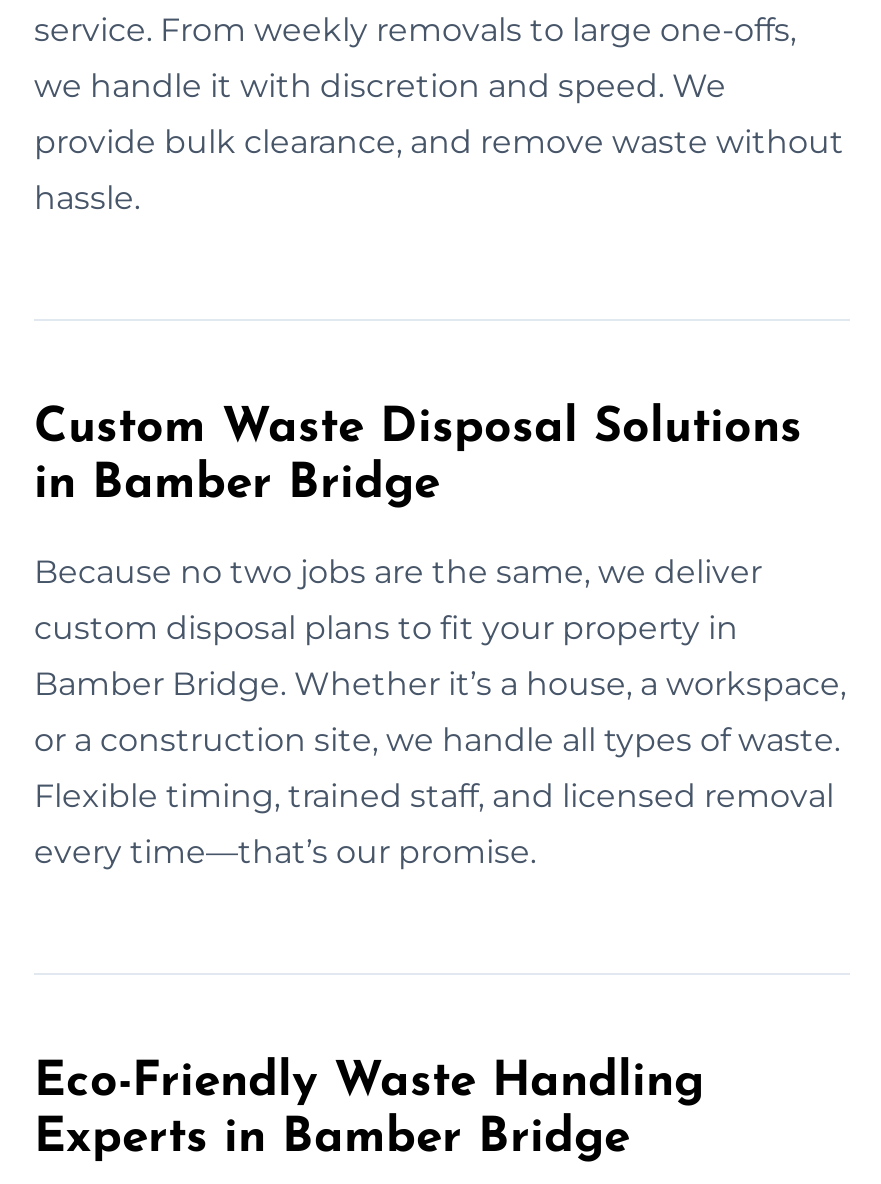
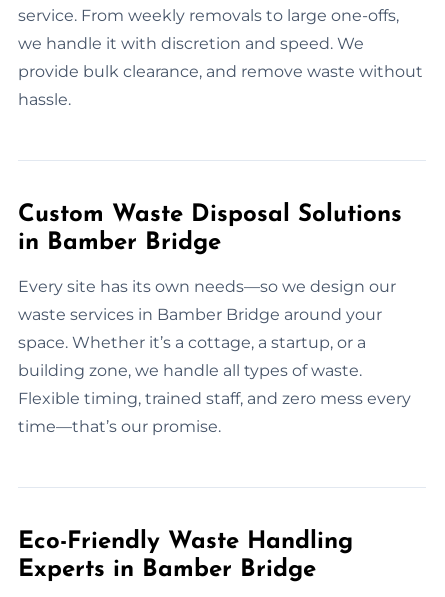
- Because no two jobs are the same, we deliver
+ Every site has its own needs—so we design our

- custom disposal plans to fit your property in
+ waste services in Bamber Bridge around your

- Bamber Bridge. Whether it’s a house, a workspace,
+ space. Whether it’s a cottage, a startup, or a

- or a construction site, we handle all types of waste.
+ building zone, we handle all types of waste.

- Flexible timing, trained staff, and licensed removal
+ Flexible timing, trained staff, and zero mess every

- every time—that’s our promise.
+ time—that’s our promise.
